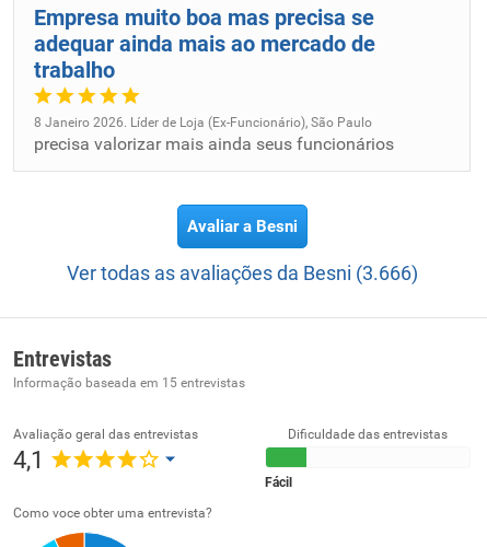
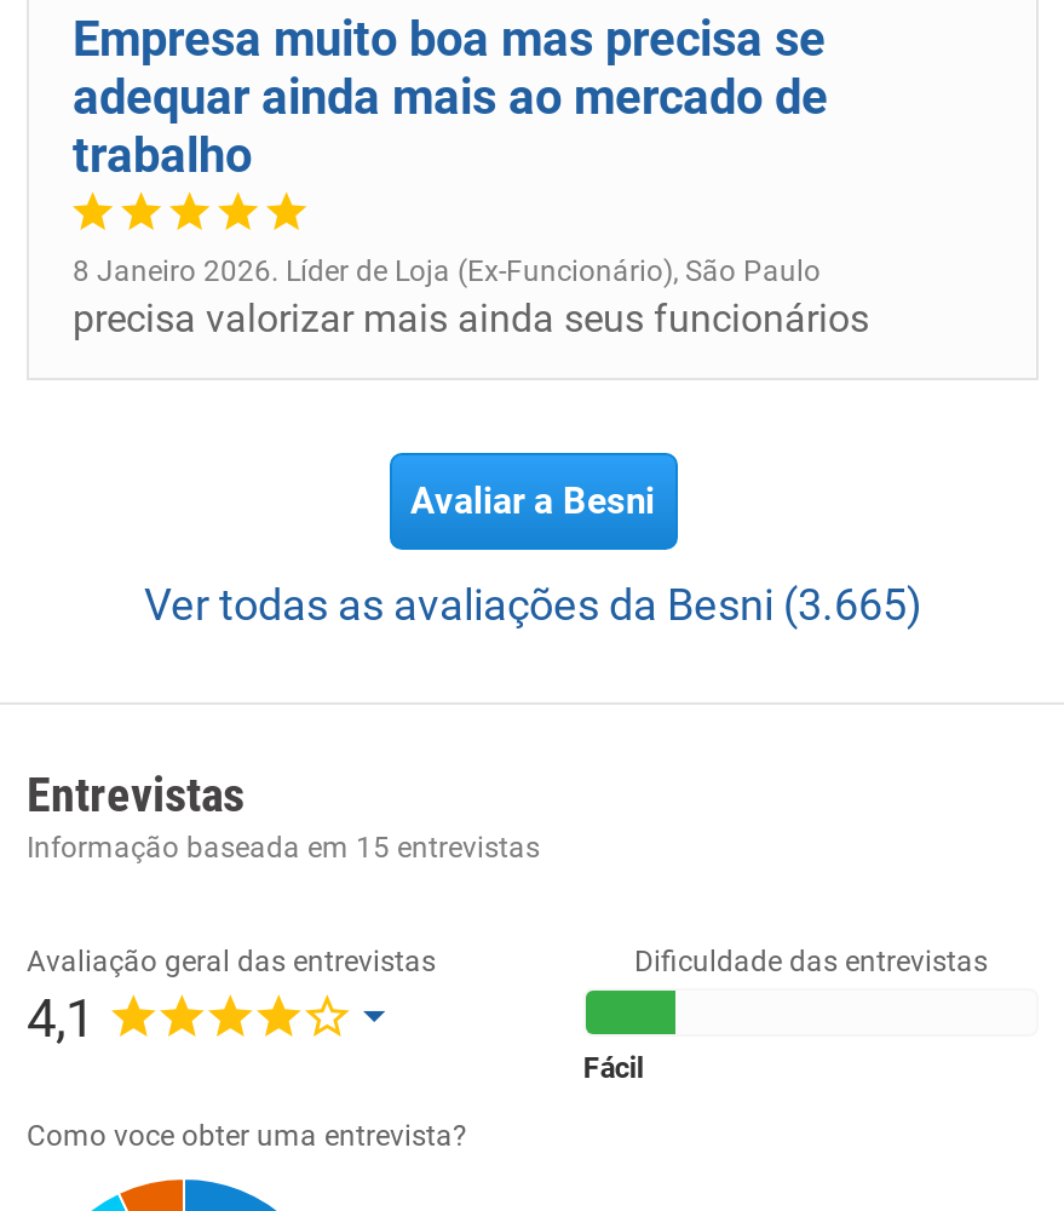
- Ver todas as avaliações da Besni (3.666)
+ Ver todas as avaliações da Besni (3.665)
